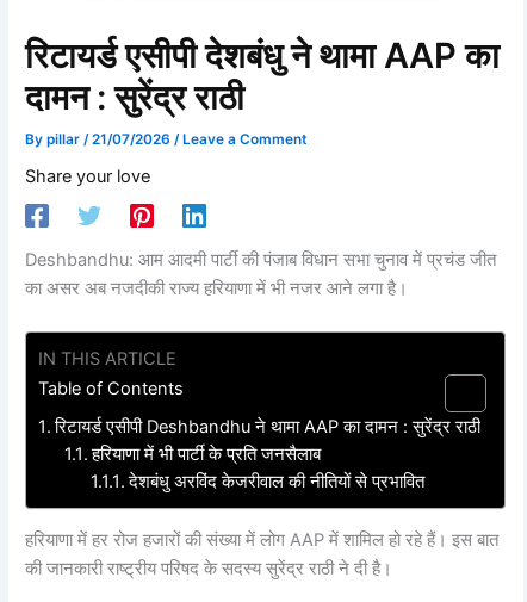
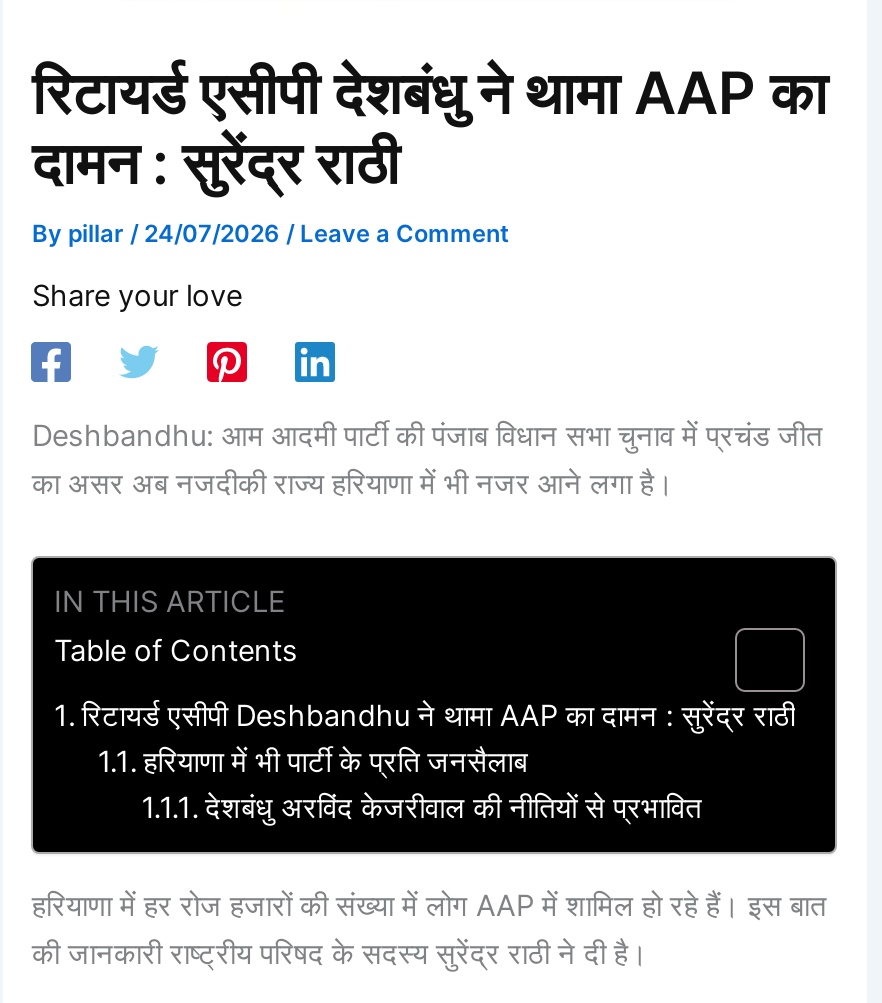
- By pillar / 21/07/2026 / Leave a Comment
+ By pillar / 24/07/2026 / Leave a Comment
